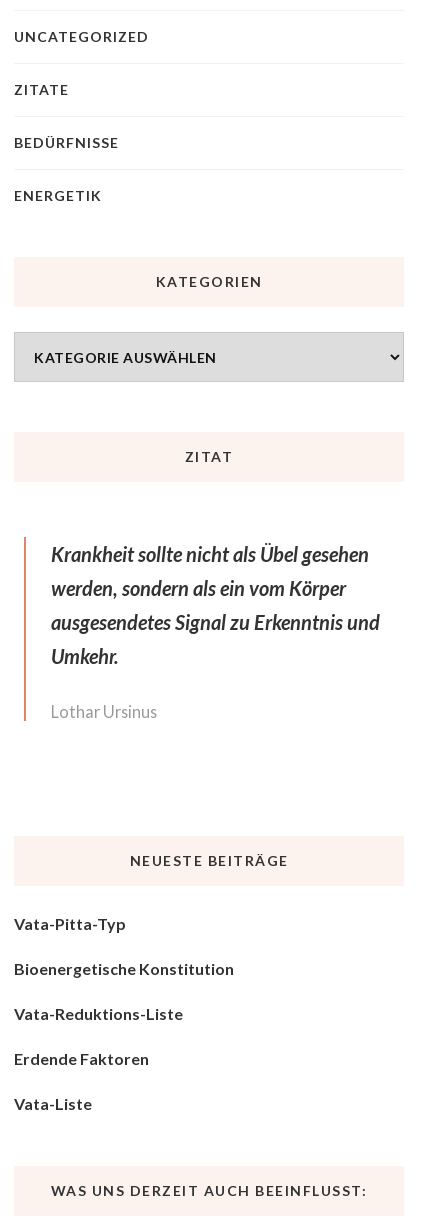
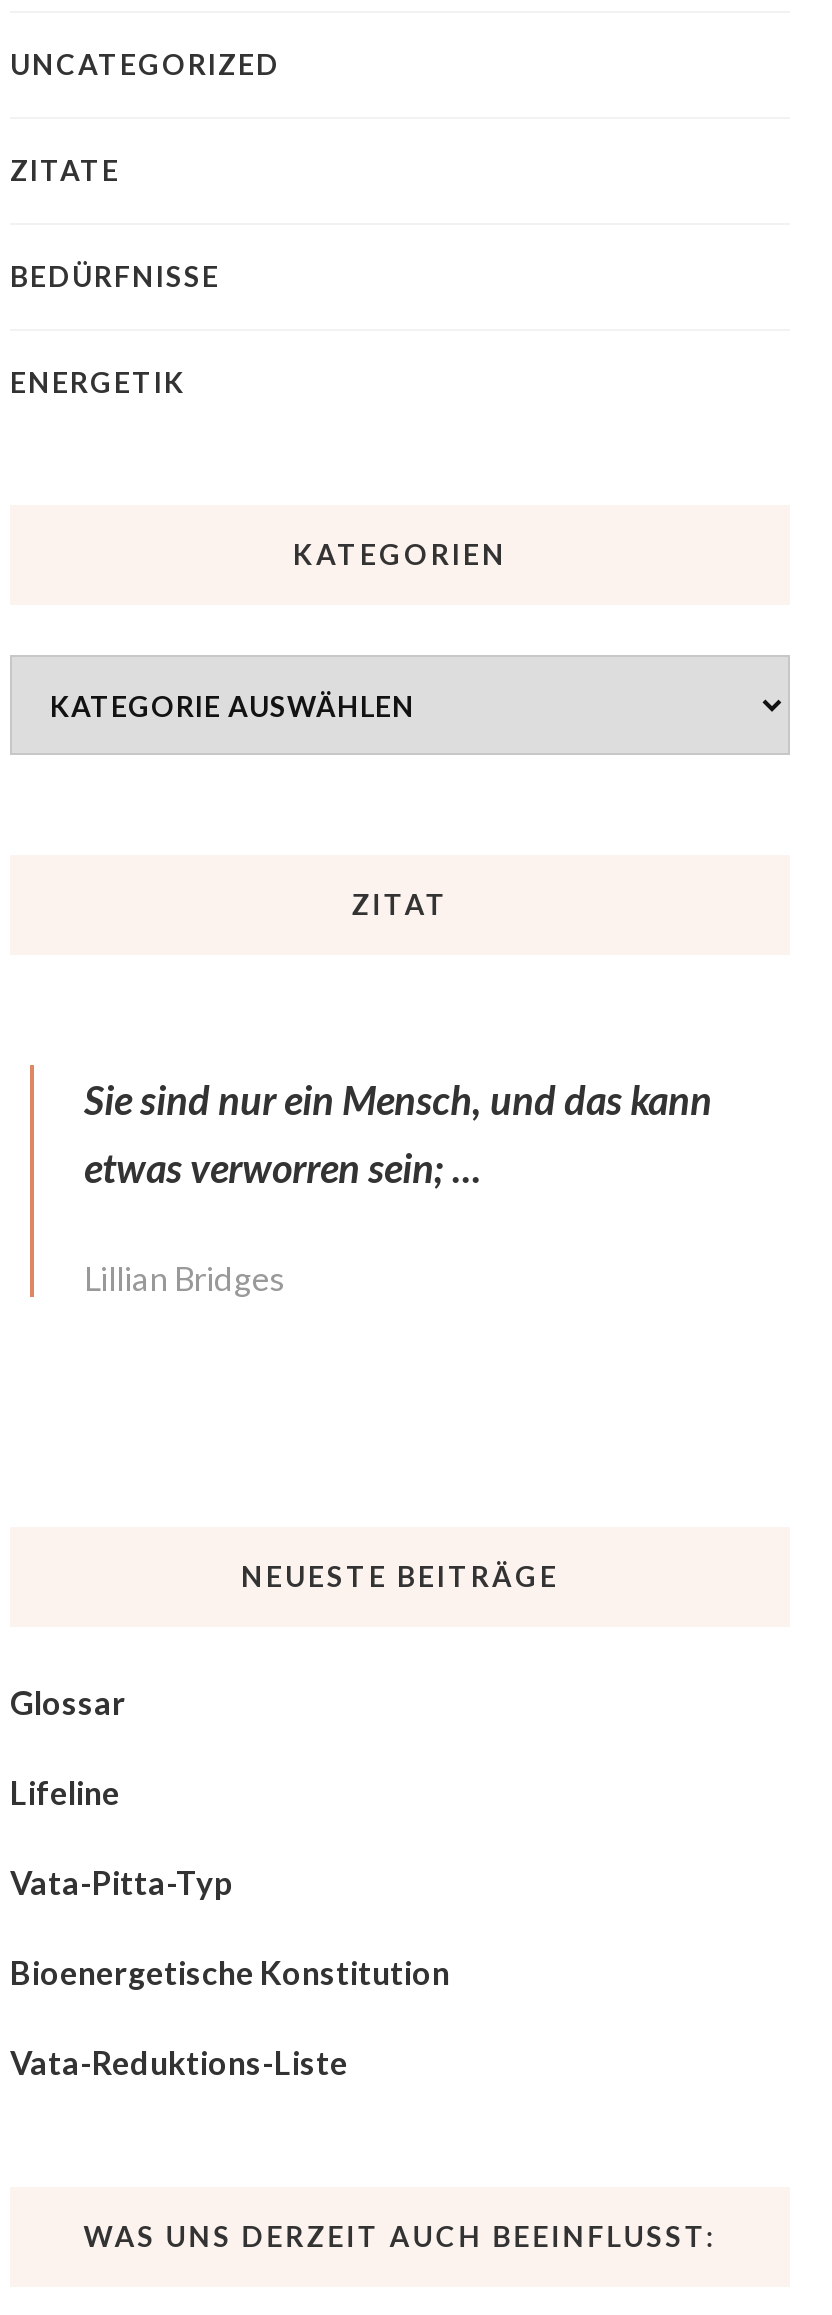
- Krankheit sollte nicht als Übel gesehen
- werden, sondern als ein vom Körper
- ausgesendetes Signal zu Erkenntnis und
- Umkehr.
+ Sie sind nur ein Mensch, und das kann
+ etwas verworren sein; ...

- Lothar Ursinus
+ Lillian Bridges

+ Glossar
+ Lifeline

moved down: Vata-Pitta-Typ | Bioenergetische Konstitution | Vata-Reduktions-Liste

- Erdende Faktoren
- Vata-Liste
